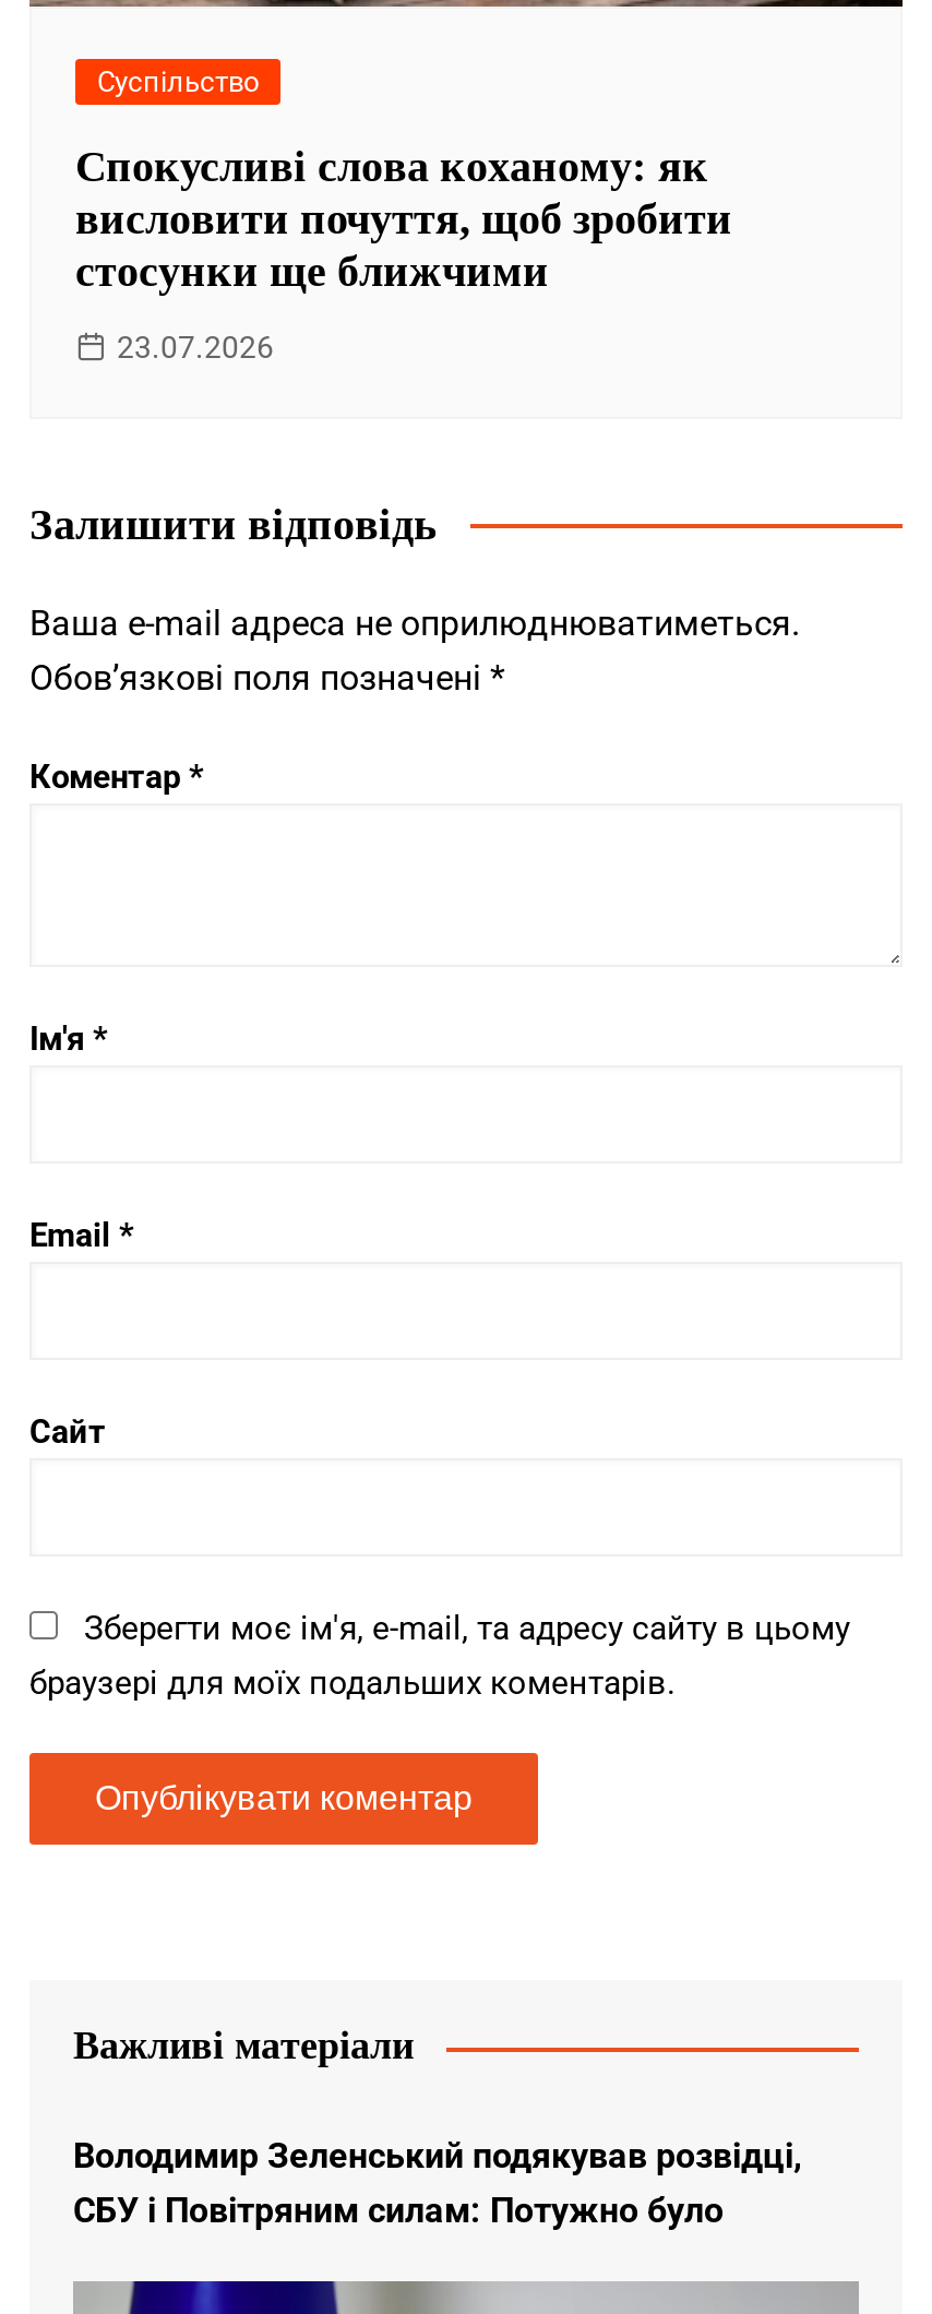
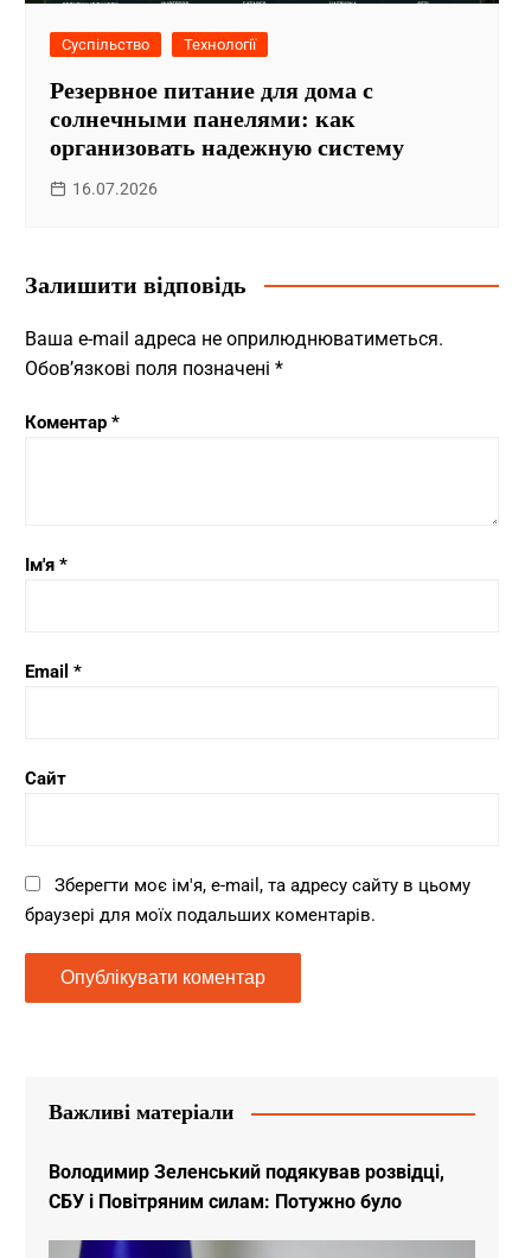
- Спокусливі слова коханому: як
- висловити почуття, щоб зробити
- стосунки ще ближчими
- 23.07.2026
+ Технології
+ Резервное питание для дома с
+ солнечными панелями: как
+ организовать надежную систему
+ 16.07.2026
